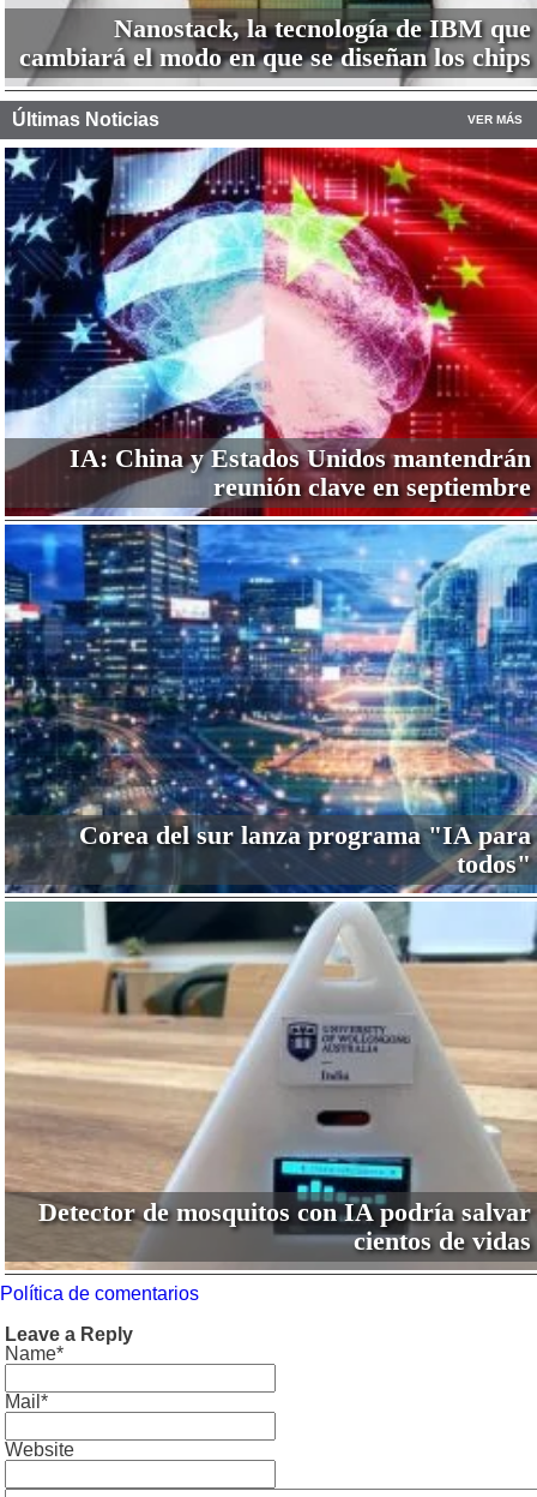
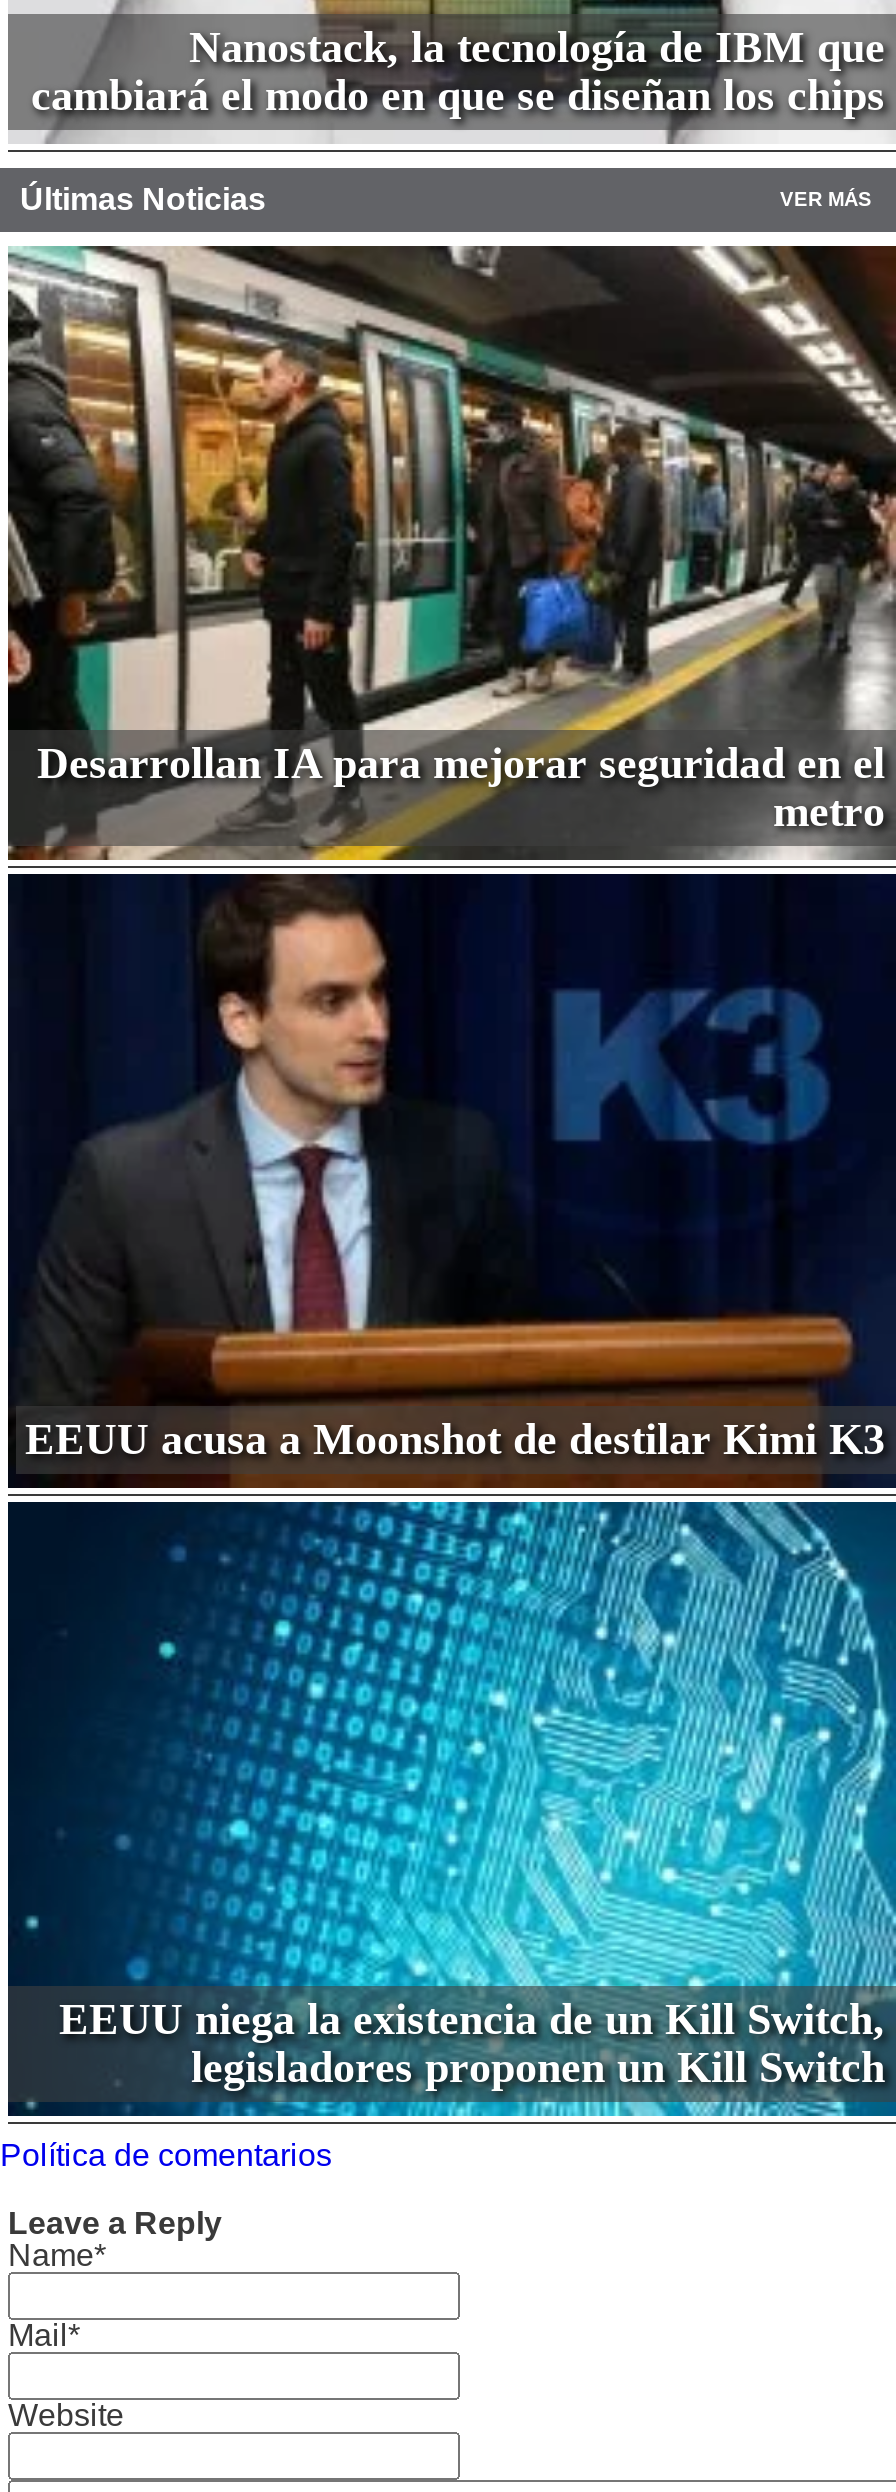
- [image]
- IA: China y Estados Unidos mantendrán
- reunión clave en septiembre
+ [image]
+ Desarrollan IA para mejorar seguridad en el
+ metro

- [image]
- Corea del sur lanza programa "IA para
- todos"
+ [image]
+ EEUU acusa a Moonshot de destilar Kimi K3

- [image]
- Detector de mosquitos con IA podría salvar
- cientos de vidas
+ [image]
+ EEUU niega la existencia de un Kill Switch,
+ legisladores proponen un Kill Switch
